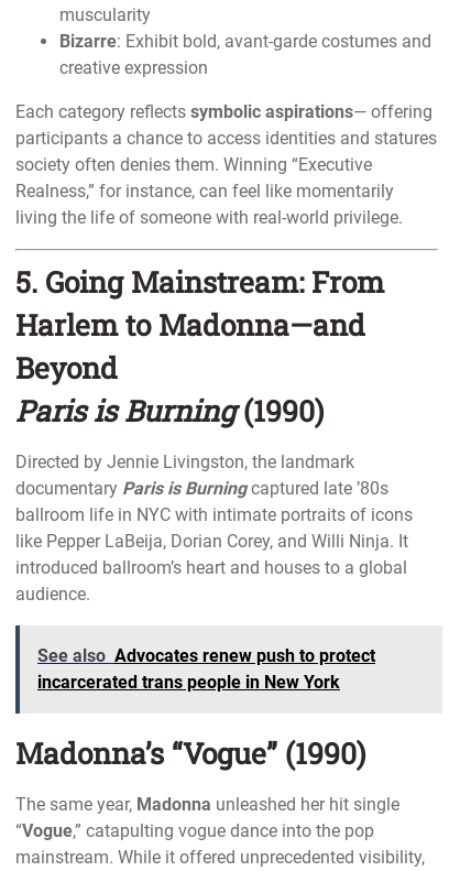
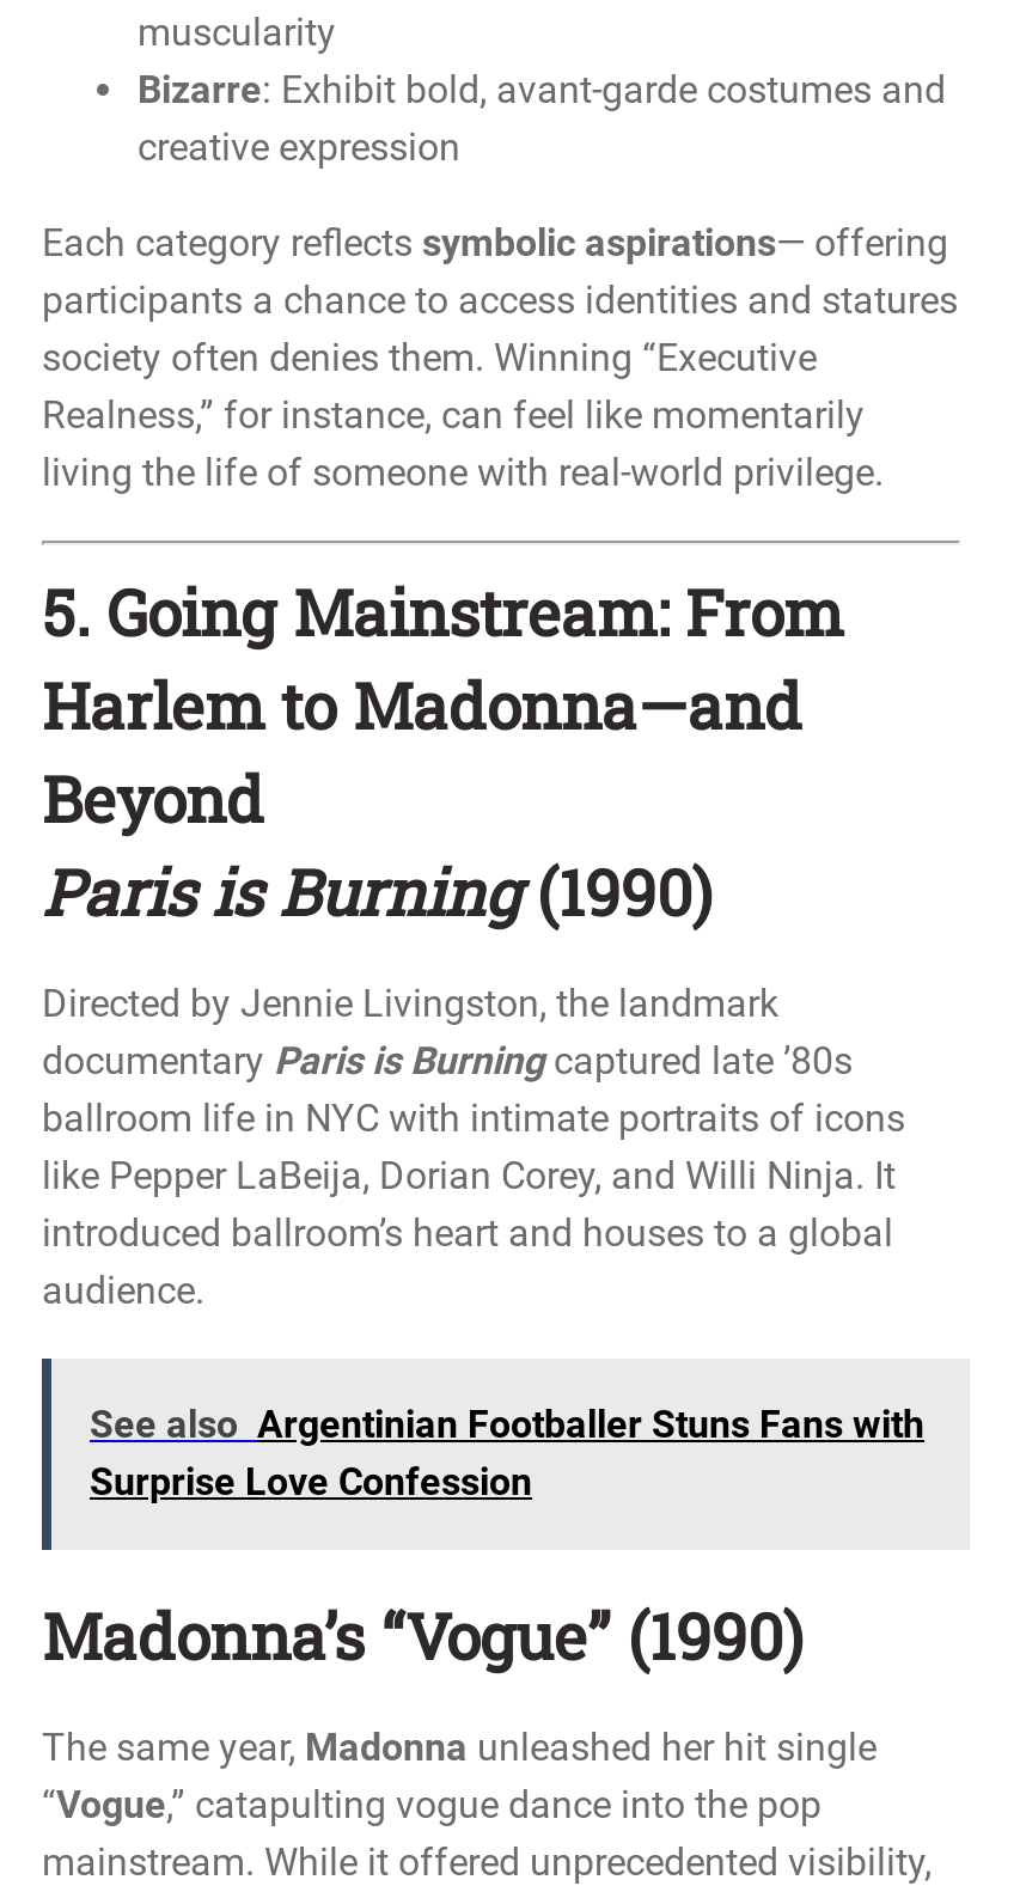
- See also Advocates renew push to protect
- incarcerated trans people in New York
+ See also Argentinian Footballer Stuns Fans with
+ Surprise Love Confession
